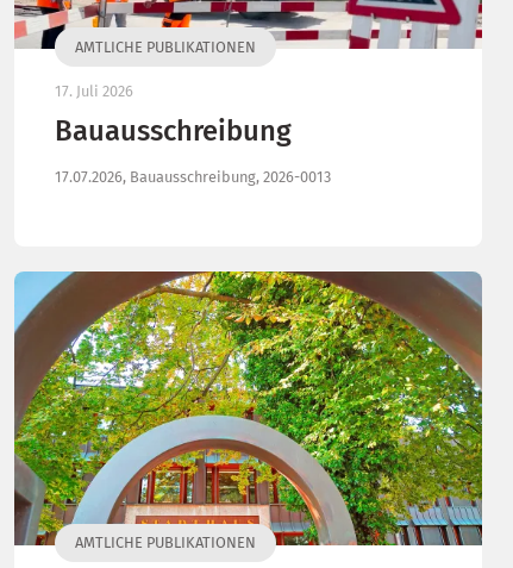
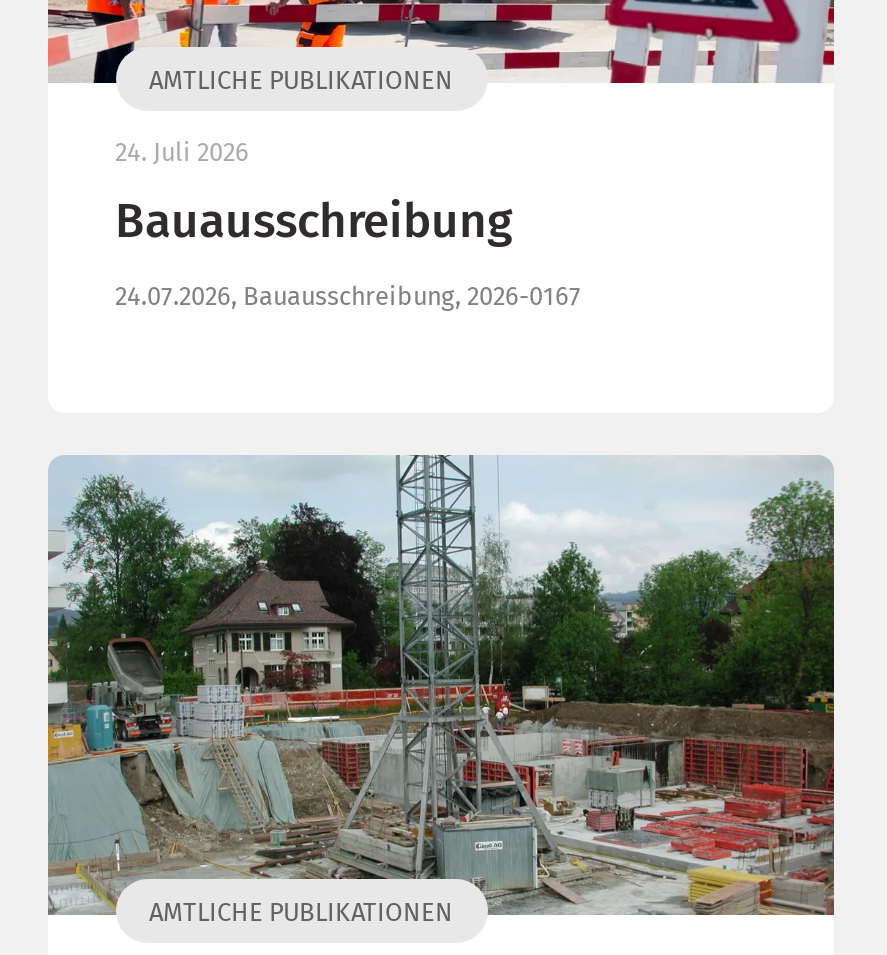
- 17. Juli 2026
+ 24. Juli 2026

- 17.07.2026, Bauausschreibung, 2026-0013
+ 24.07.2026, Bauausschreibung, 2026-0167

- [image]
+ [image]
